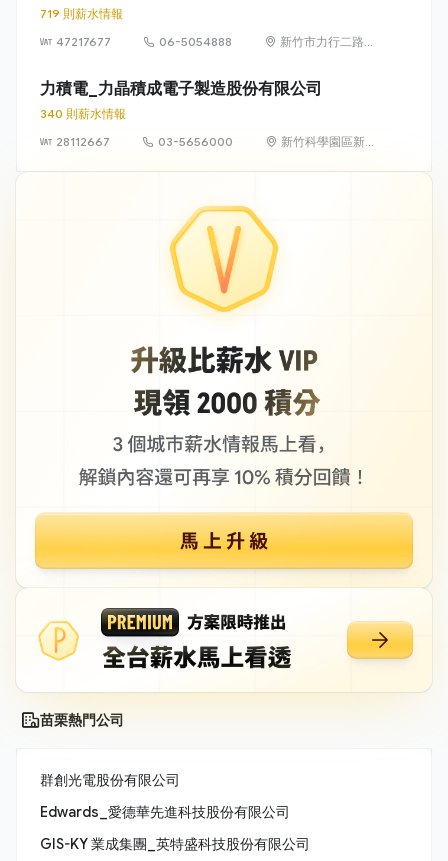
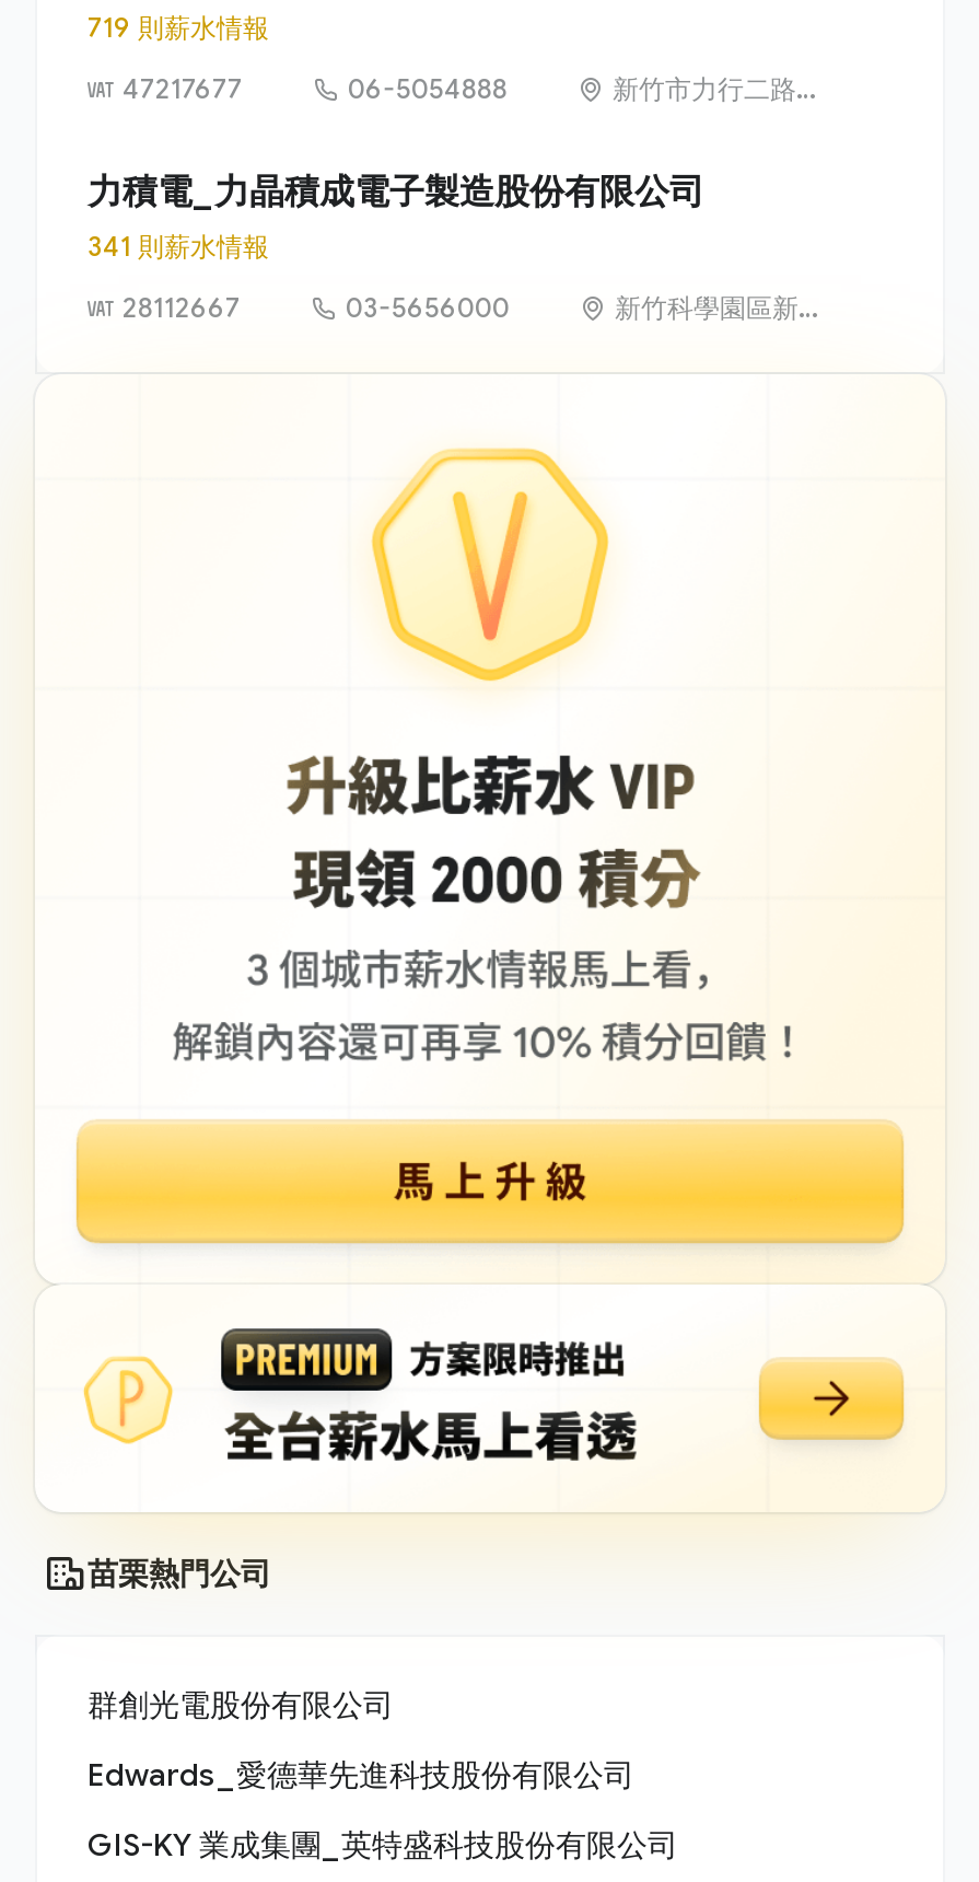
- 340 則薪水情報
+ 341 則薪水情報
